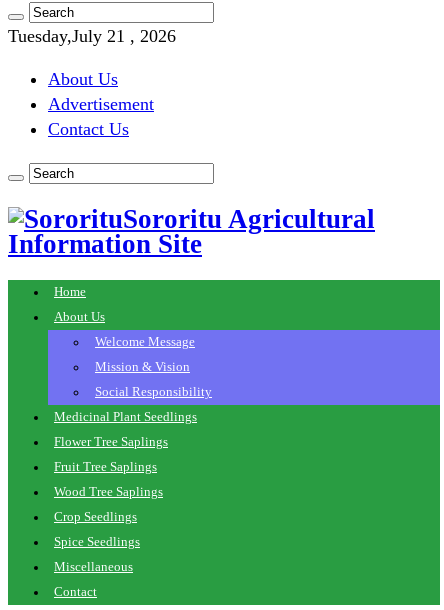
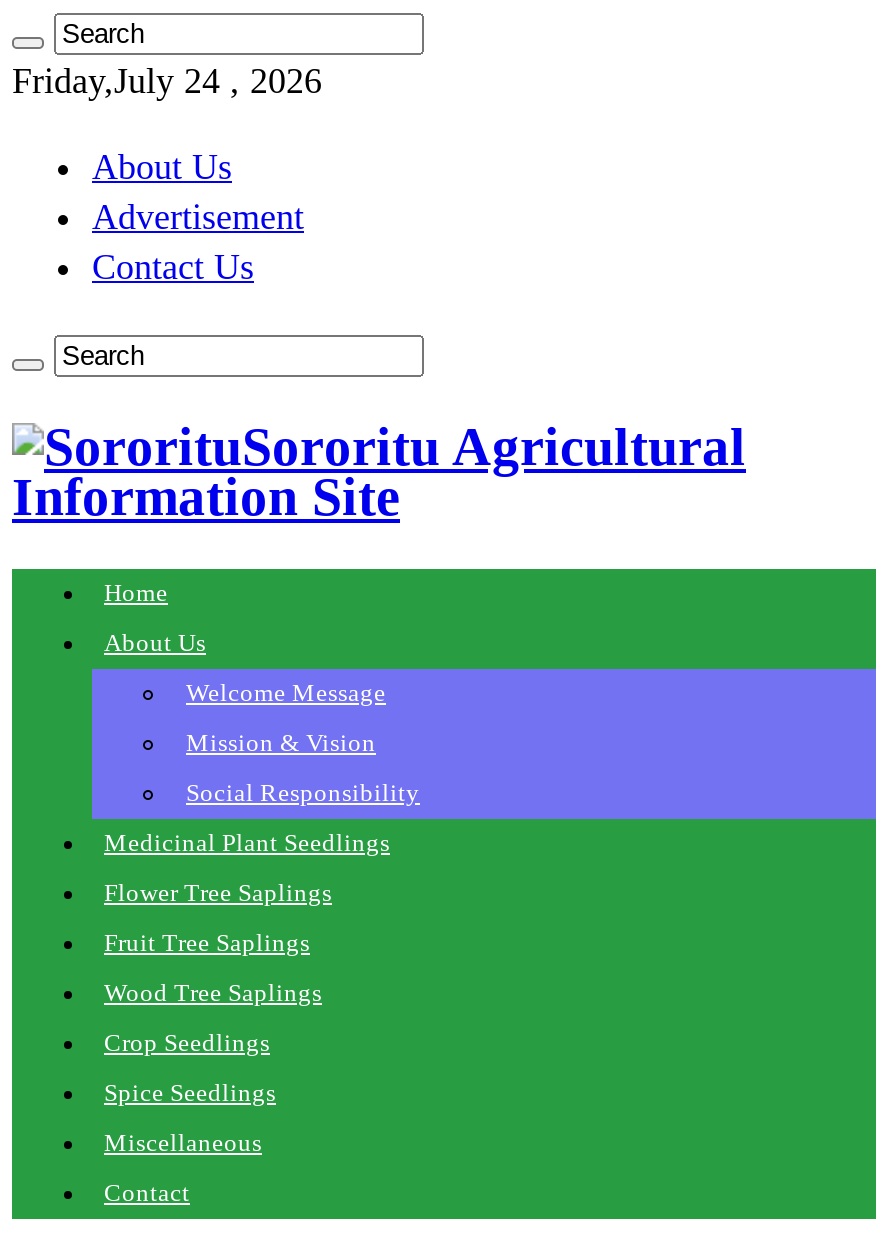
- Tuesday,July 21 , 2026
+ Friday,July 24 , 2026
